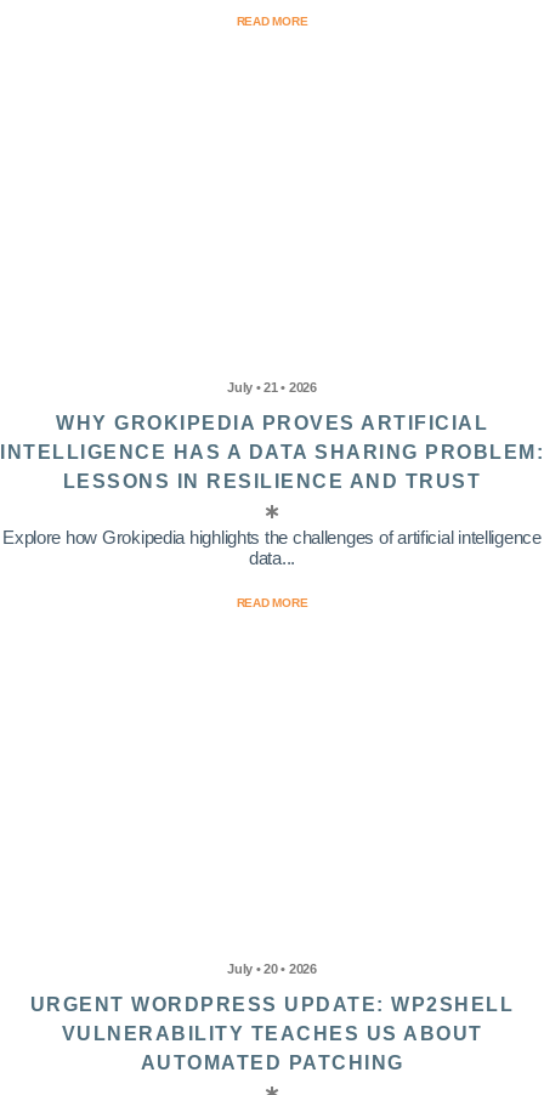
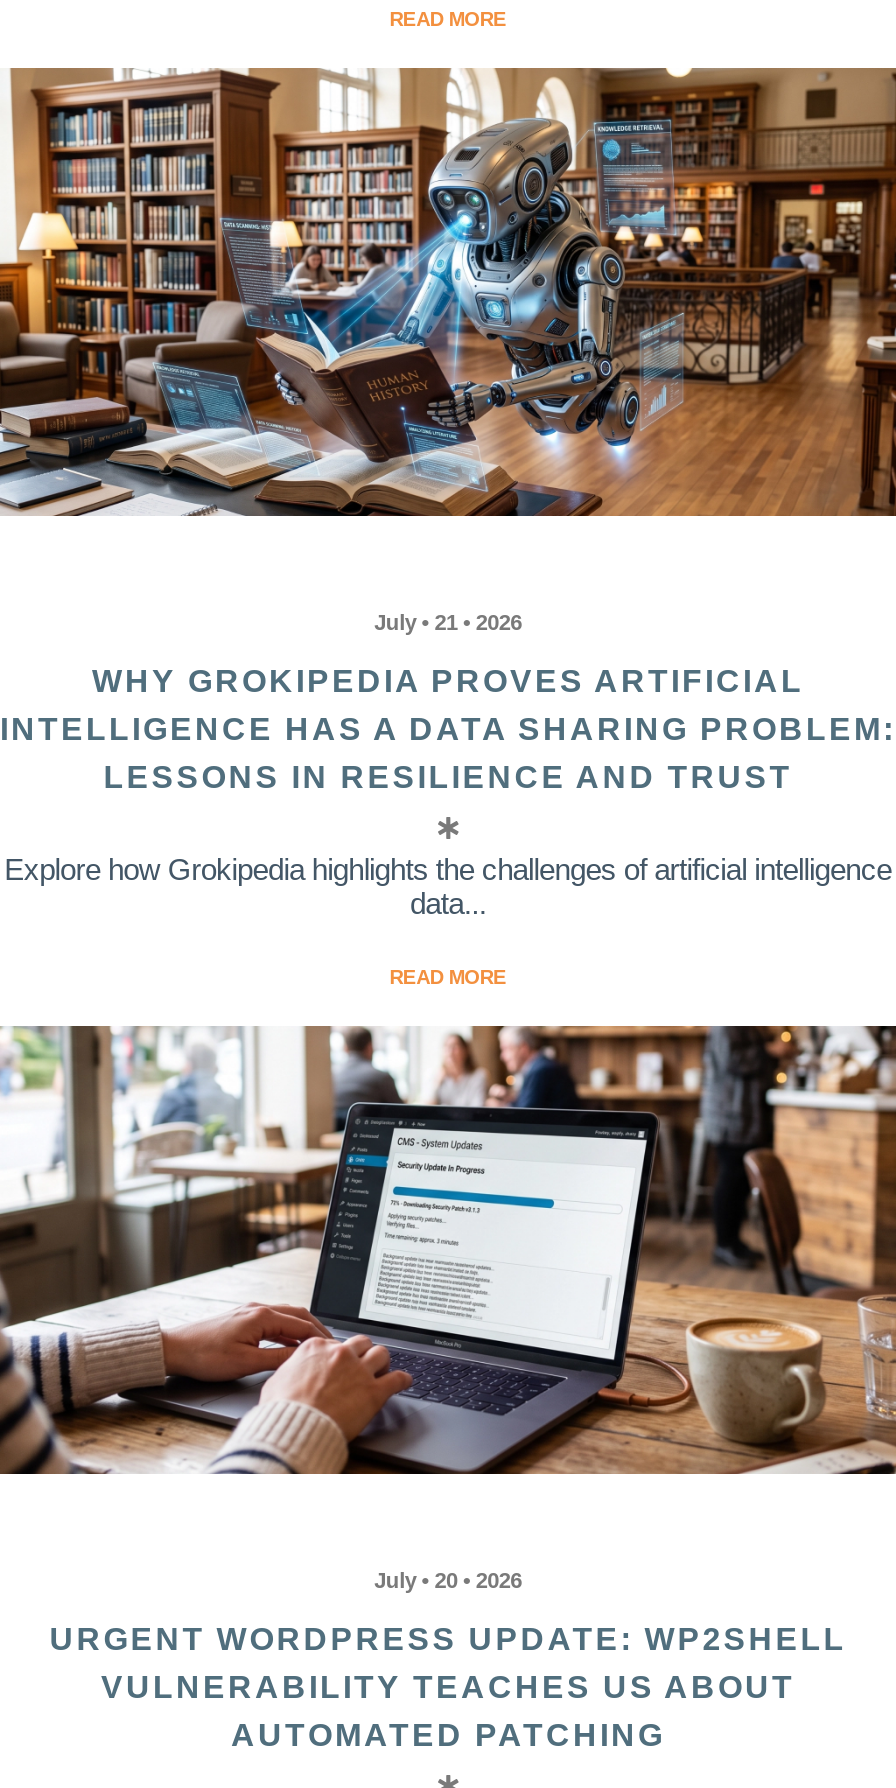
+ [image]

+ [image]
